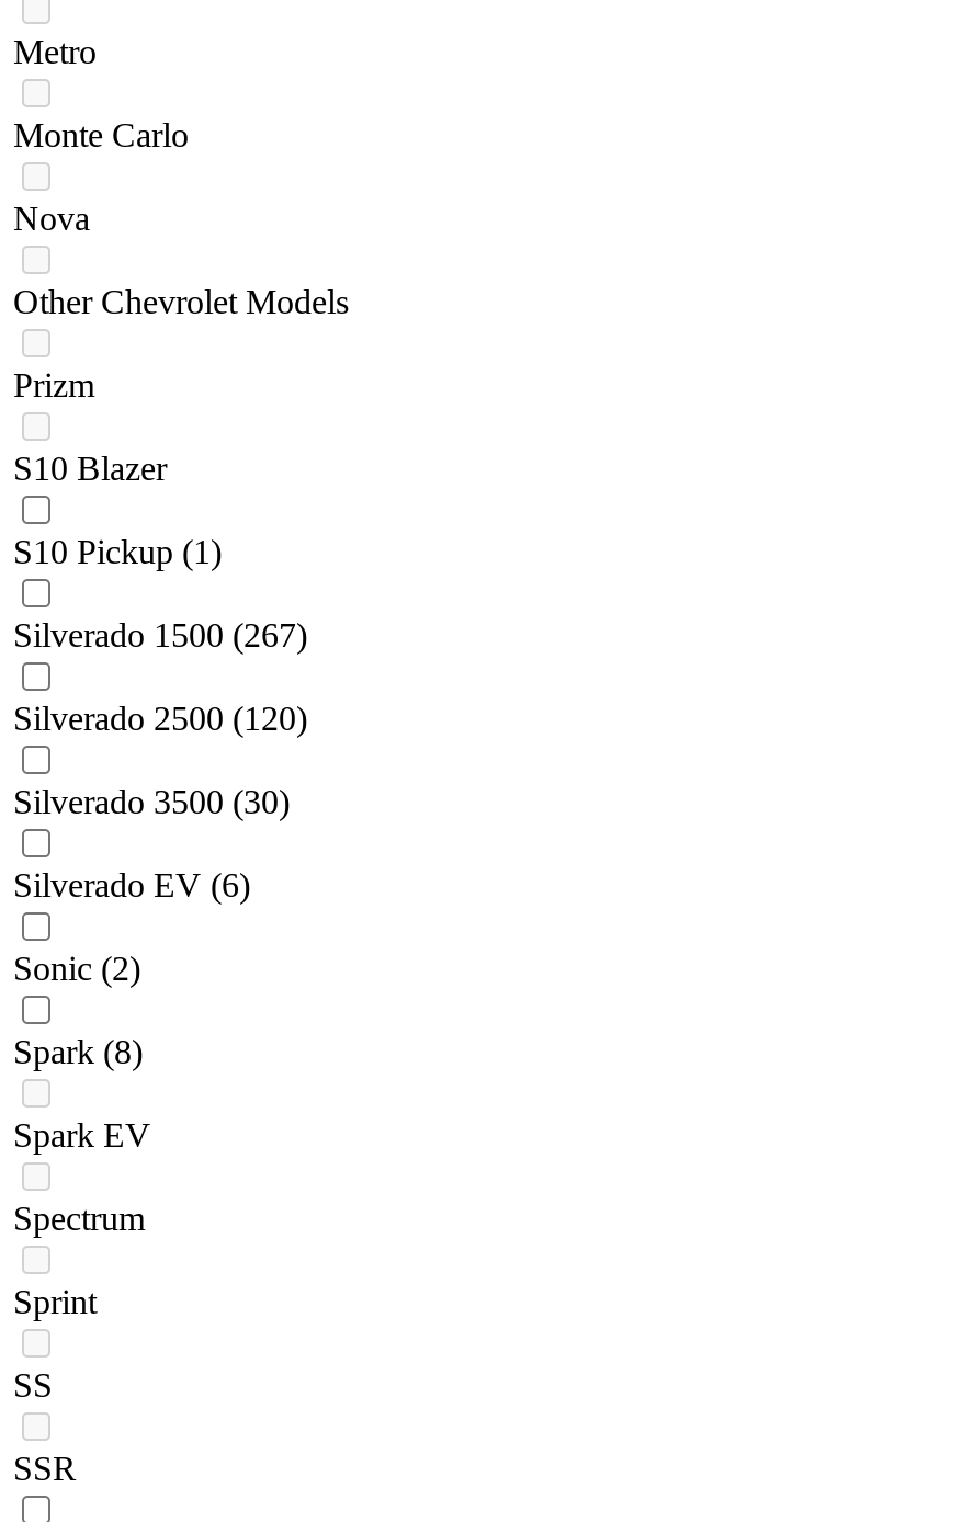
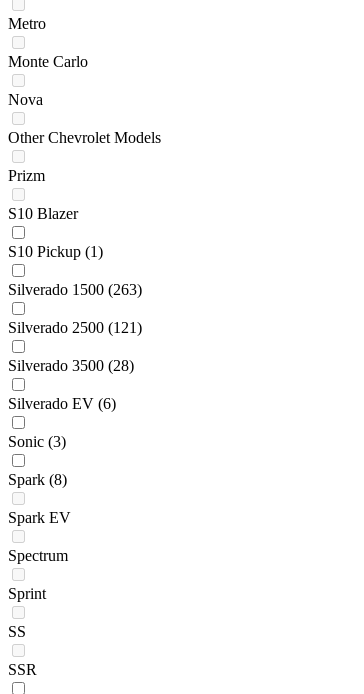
- Silverado 1500 (267)
+ Silverado 1500 (263)

- Silverado 2500 (120)
+ Silverado 2500 (121)

- Silverado 3500 (30)
+ Silverado 3500 (28)

- Sonic (2)
+ Sonic (3)
